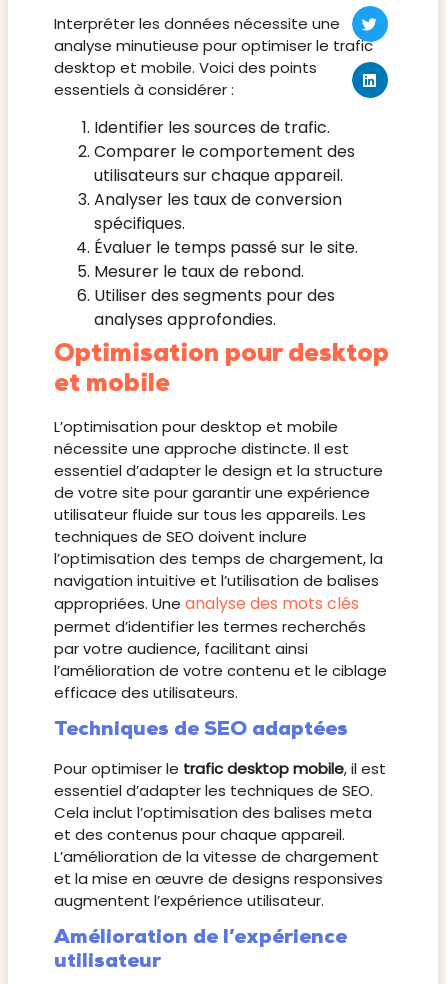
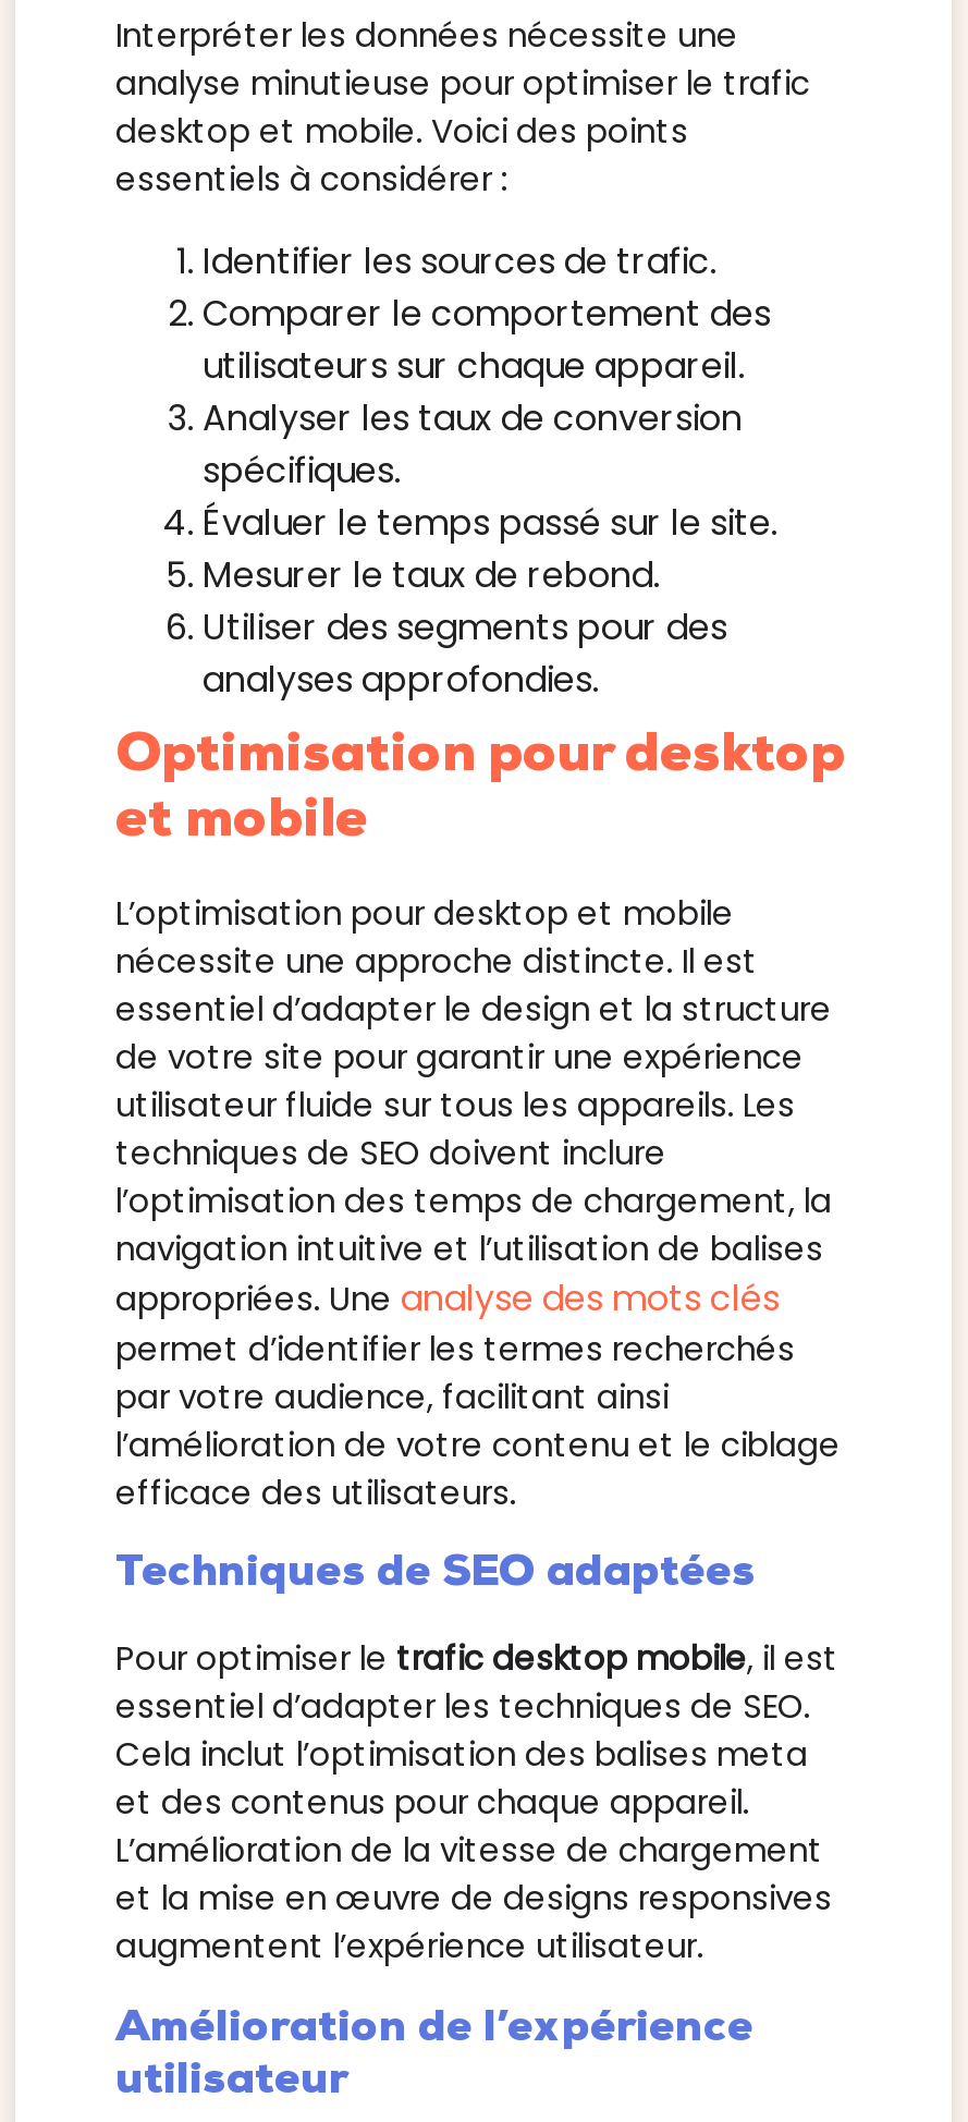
- [image]

- [image]
